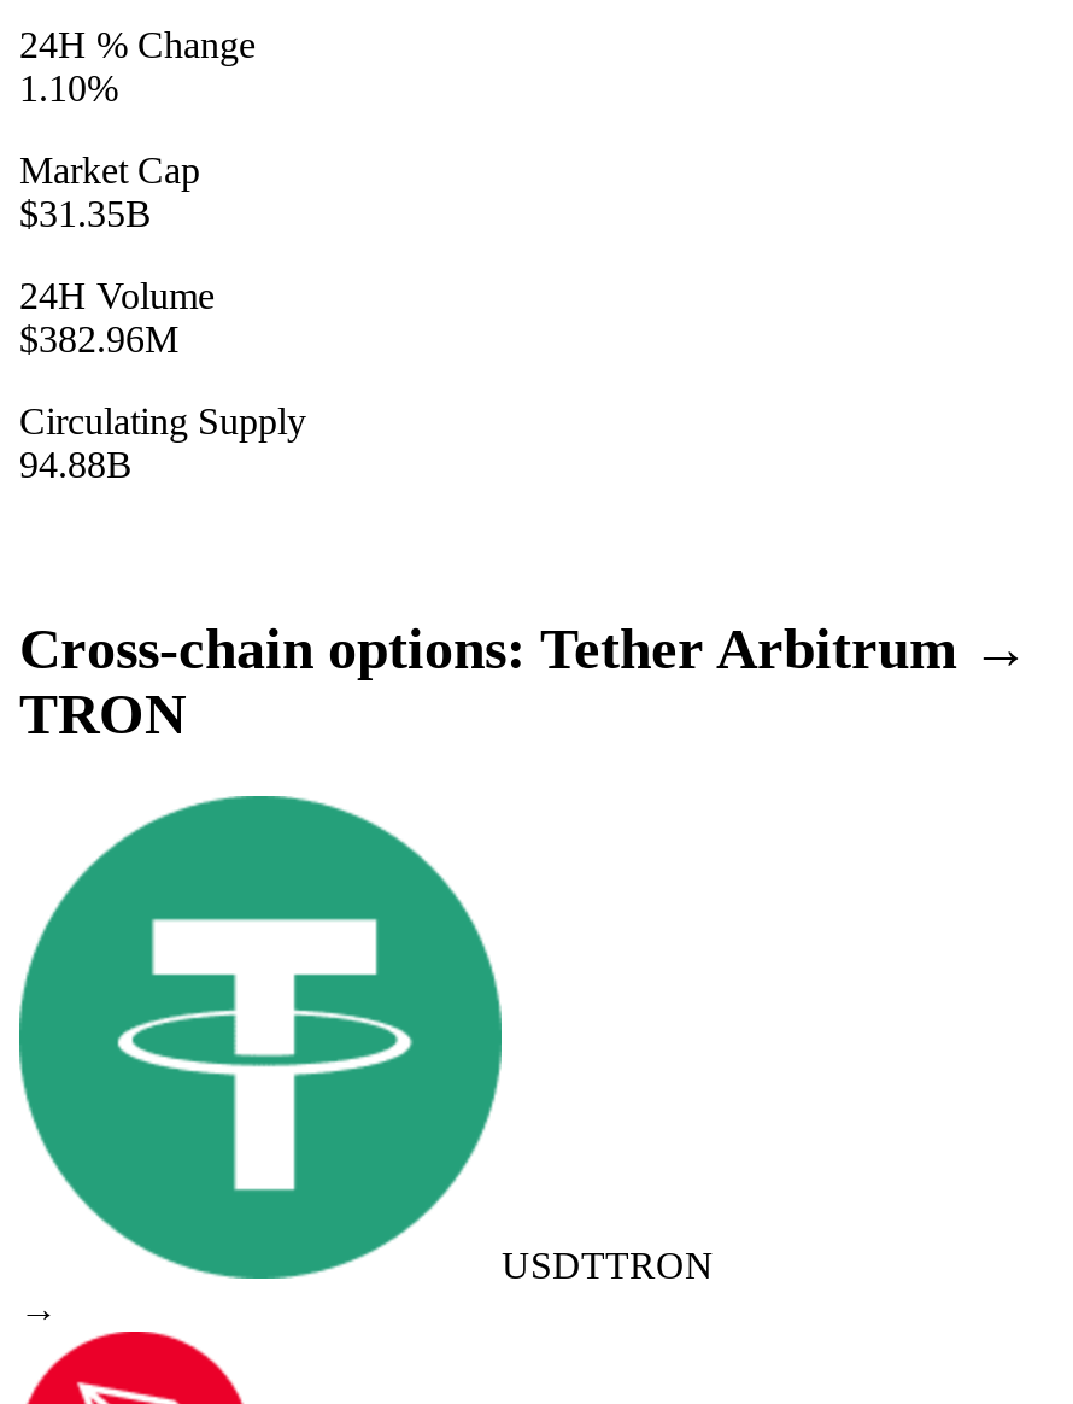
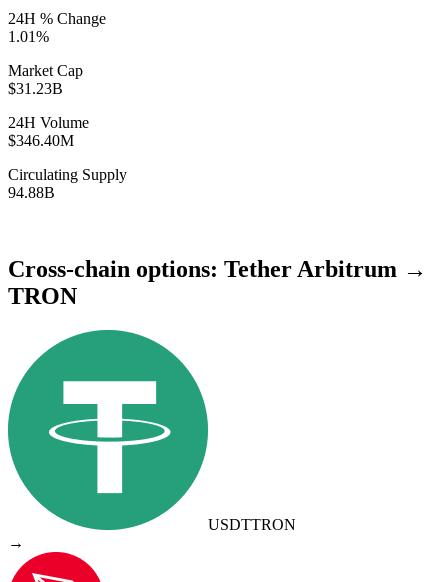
- 1.10%
+ 1.01%

- $31.35B
+ $31.23B

- $382.96M
+ $346.40M
